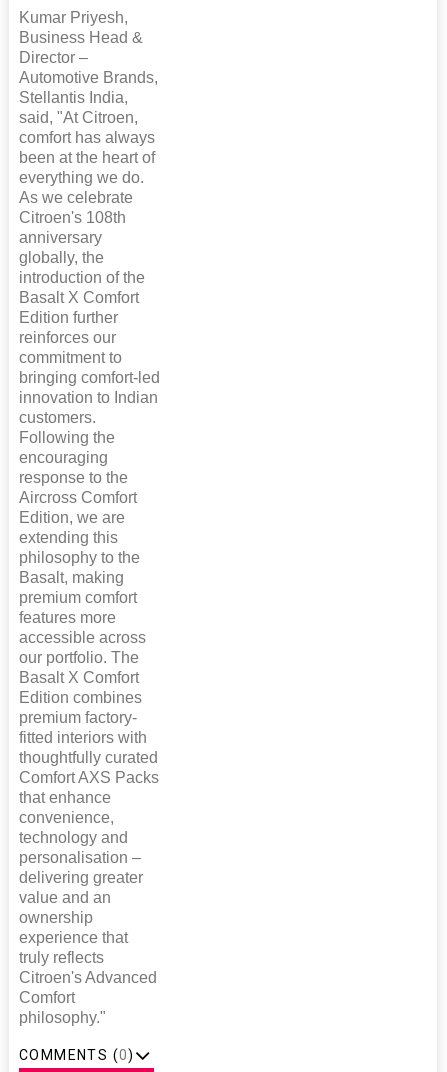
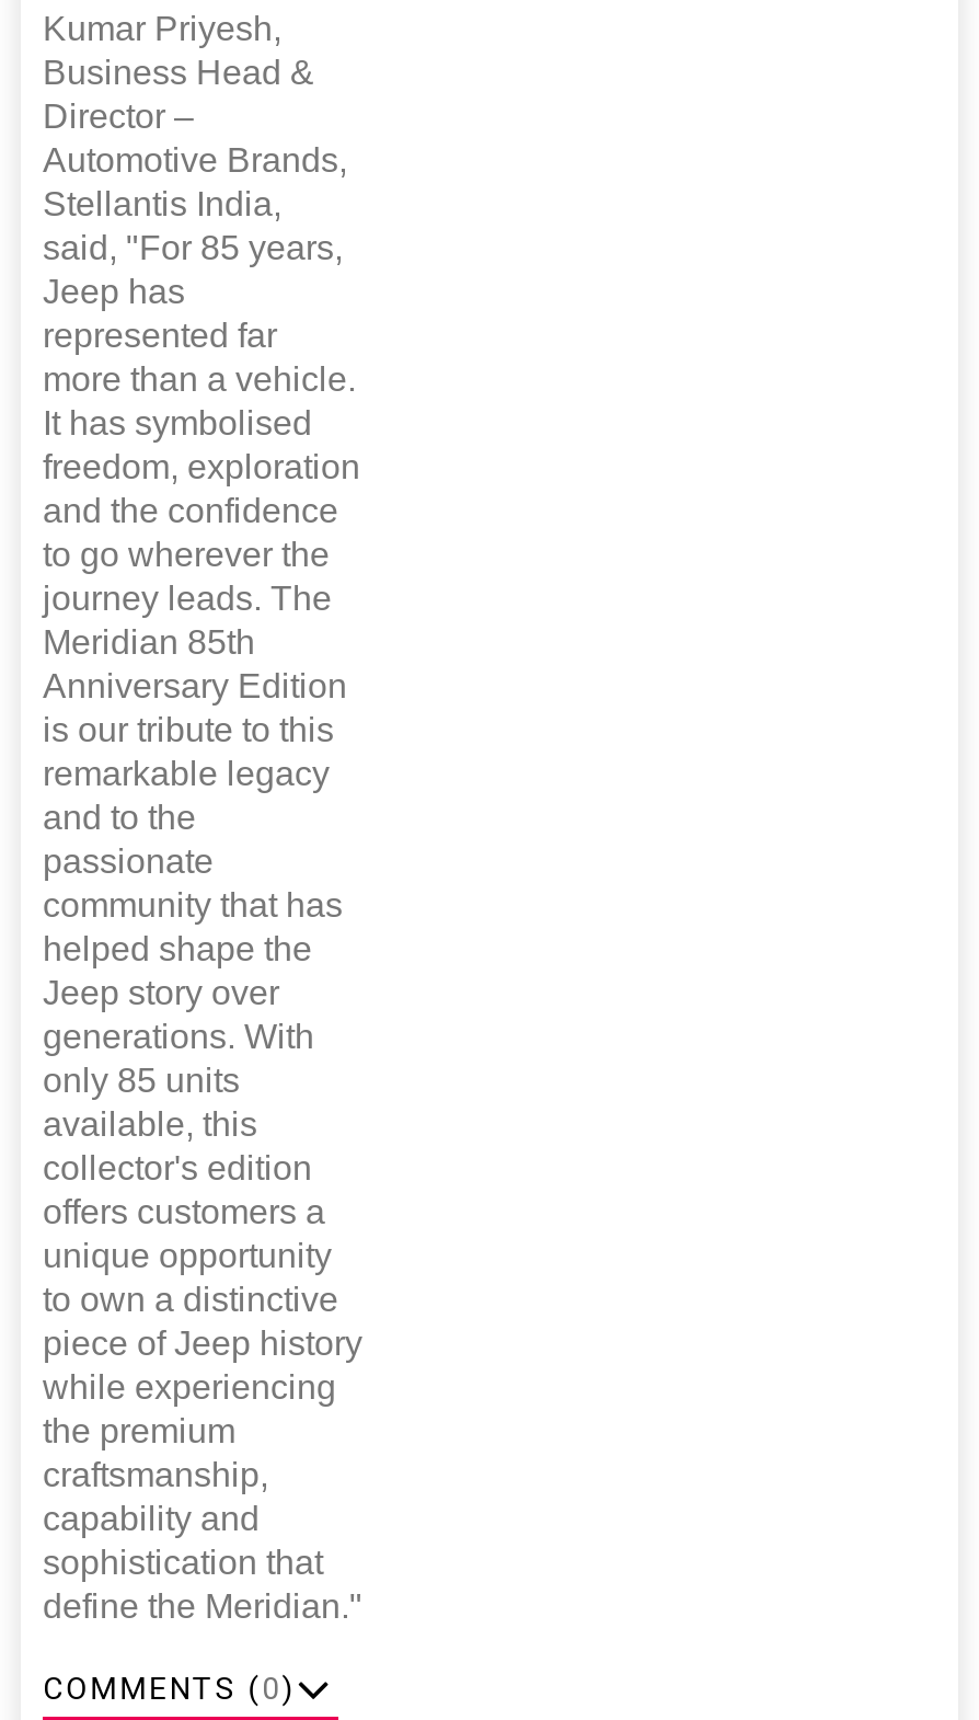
- said, "At Citroen,
- comfort has always
- been at the heart of
- everything we do.
- As we celebrate
- Citroen's 108th
- anniversary
- globally, the
- introduction of the
- Basalt X Comfort
- Edition further
- reinforces our
- commitment to
- bringing comfort-led
- innovation to Indian
- customers.
- Following the
- encouraging
- response to the
- Aircross Comfort
- Edition, we are
- extending this
- philosophy to the
- Basalt, making
- premium comfort
- features more
- accessible across
- our portfolio. The
- Basalt X Comfort
- Edition combines
- premium factory-
- fitted interiors with
- thoughtfully curated
- Comfort AXS Packs
- that enhance
- convenience,
- technology and
- personalisation –
- delivering greater
- value and an
- ownership
- experience that
- truly reflects
- Citroen's Advanced
- Comfort
- philosophy."
+ said, "For 85 years,
+ Jeep has
+ represented far
+ more than a vehicle.
+ It has symbolised
+ freedom, exploration
+ and the confidence
+ to go wherever the
+ journey leads. The
+ Meridian 85th
+ Anniversary Edition
+ is our tribute to this
+ remarkable legacy
+ and to the
+ passionate
+ community that has
+ helped shape the
+ Jeep story over
+ generations. With
+ only 85 units
+ available, this
+ collector's edition
+ offers customers a
+ unique opportunity
+ to own a distinctive
+ piece of Jeep history
+ while experiencing
+ the premium
+ craftsmanship,
+ capability and
+ sophistication that
+ define the Meridian."
